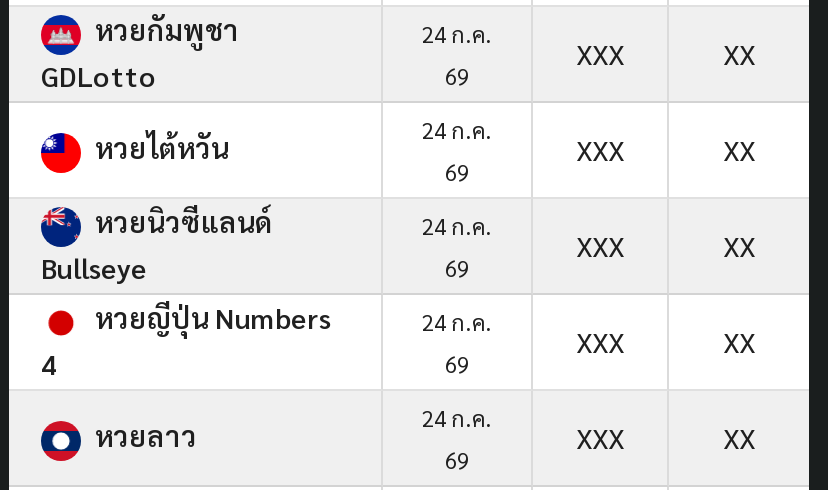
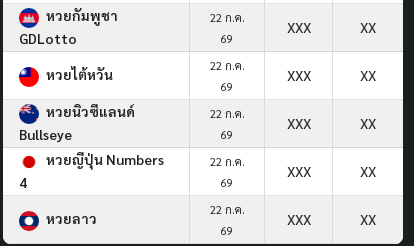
- 24 ก.ค.
+ 22 ก.ค.

- 24 ก.ค.
+ 22 ก.ค.

- 24 ก.ค.
+ 22 ก.ค.

- 24 ก.ค.
+ 22 ก.ค.

- 24 ก.ค.
+ 22 ก.ค.
